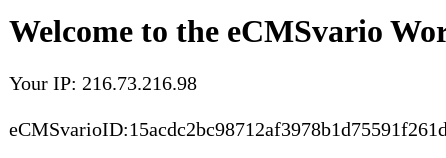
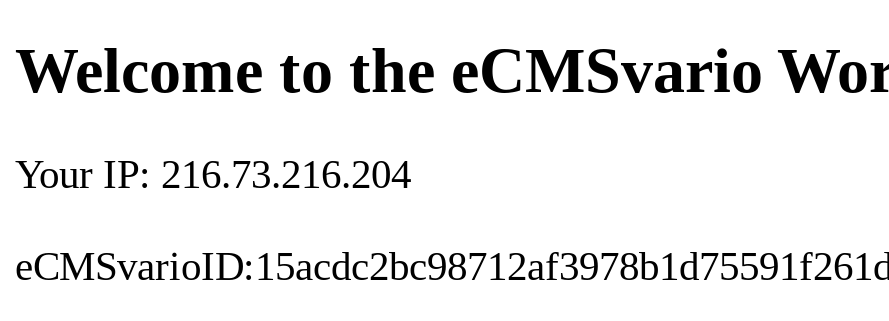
- Your IP: 216.73.216.98
+ Your IP: 216.73.216.204
